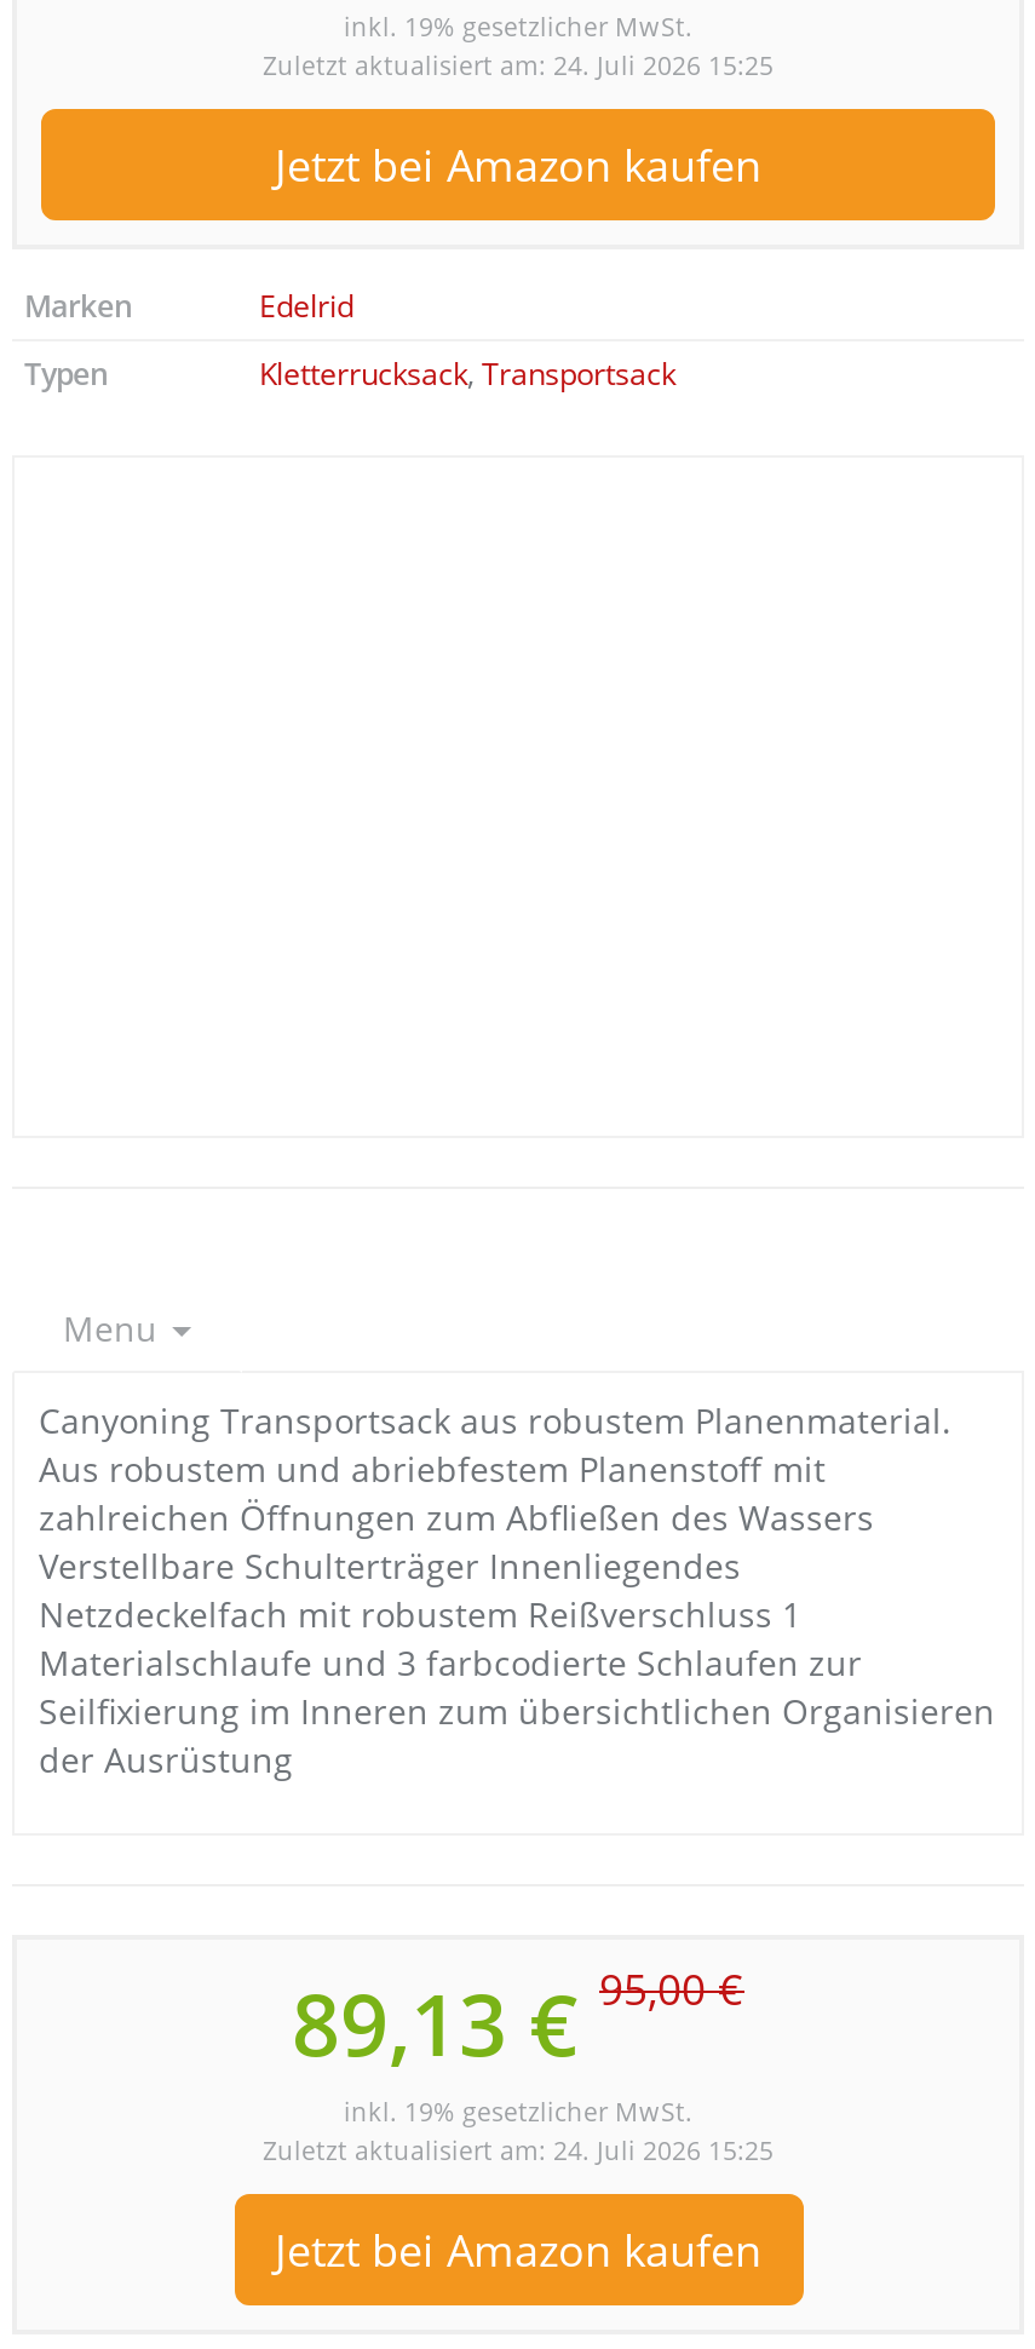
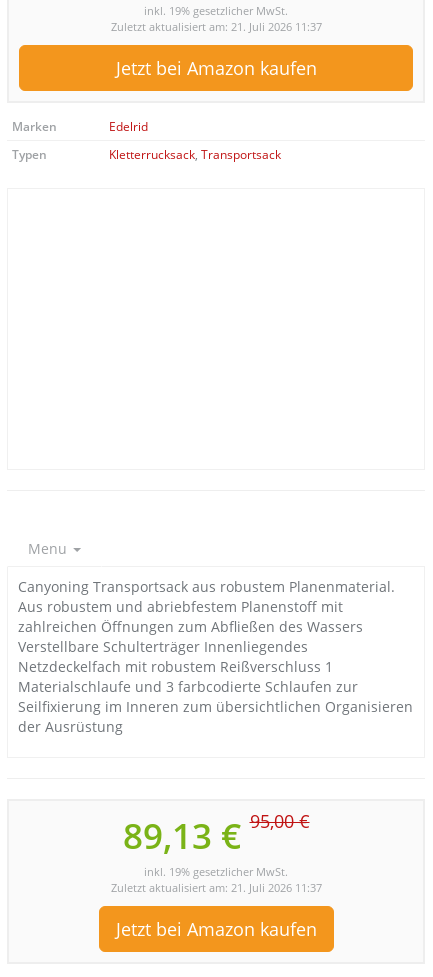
- Zuletzt aktualisiert am: 24. Juli 2026 15:25
+ Zuletzt aktualisiert am: 21. Juli 2026 11:37

- Zuletzt aktualisiert am: 24. Juli 2026 15:25
+ Zuletzt aktualisiert am: 21. Juli 2026 11:37
